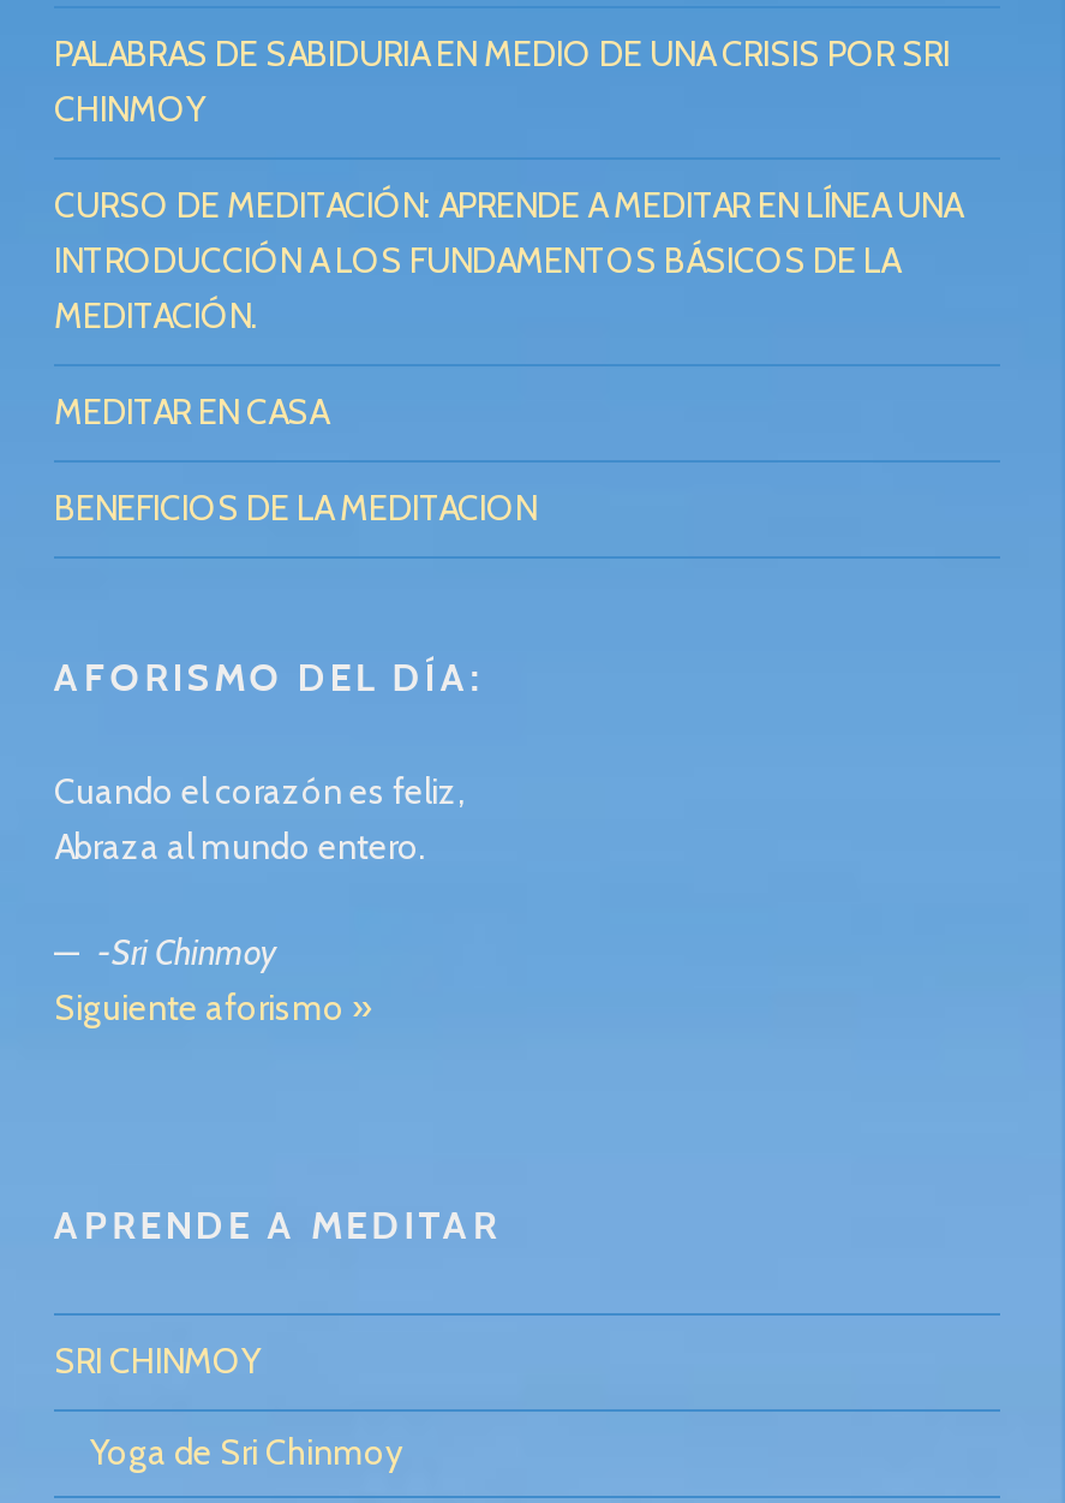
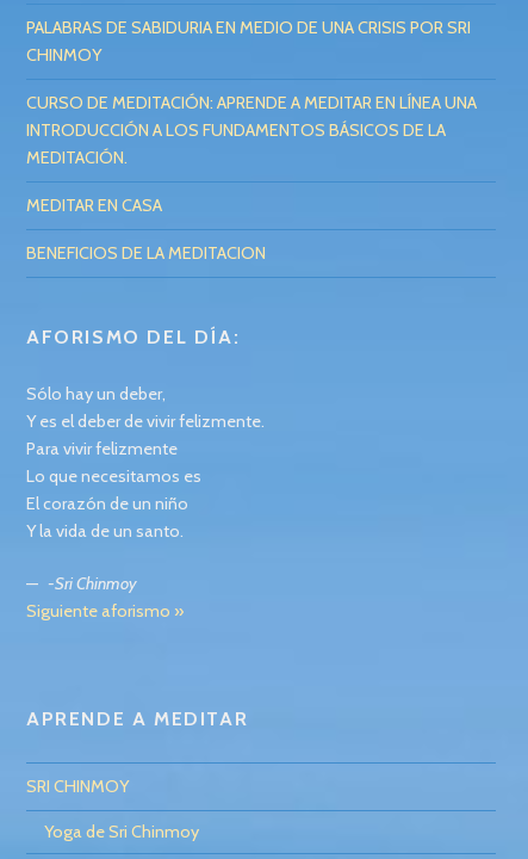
- Cuando el corazón es feliz,
- Abraza al mundo entero.
+ Sólo hay un deber,
+ Y es el deber de vivir felizmente.
+ Para vivir felizmente
+ Lo que necesitamos es
+ El corazón de un niño
+ Y la vida de un santo.
